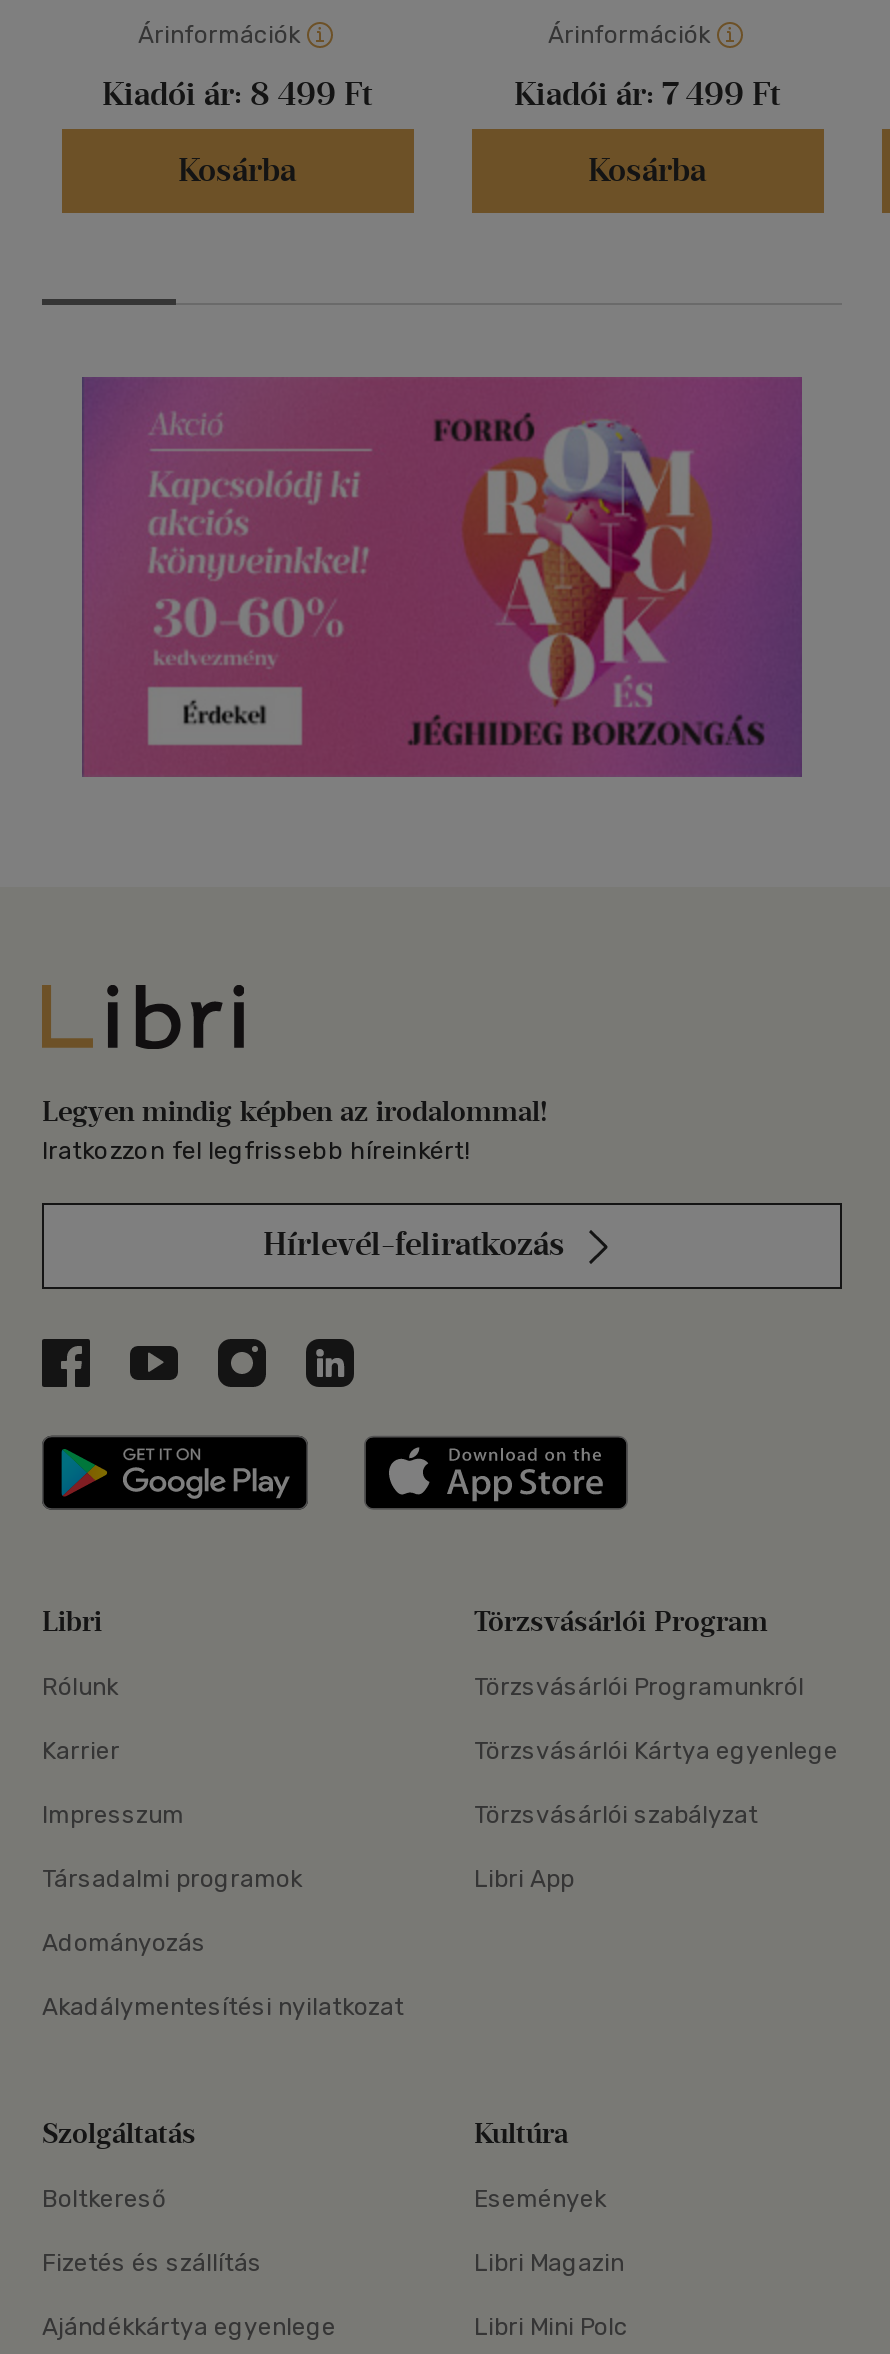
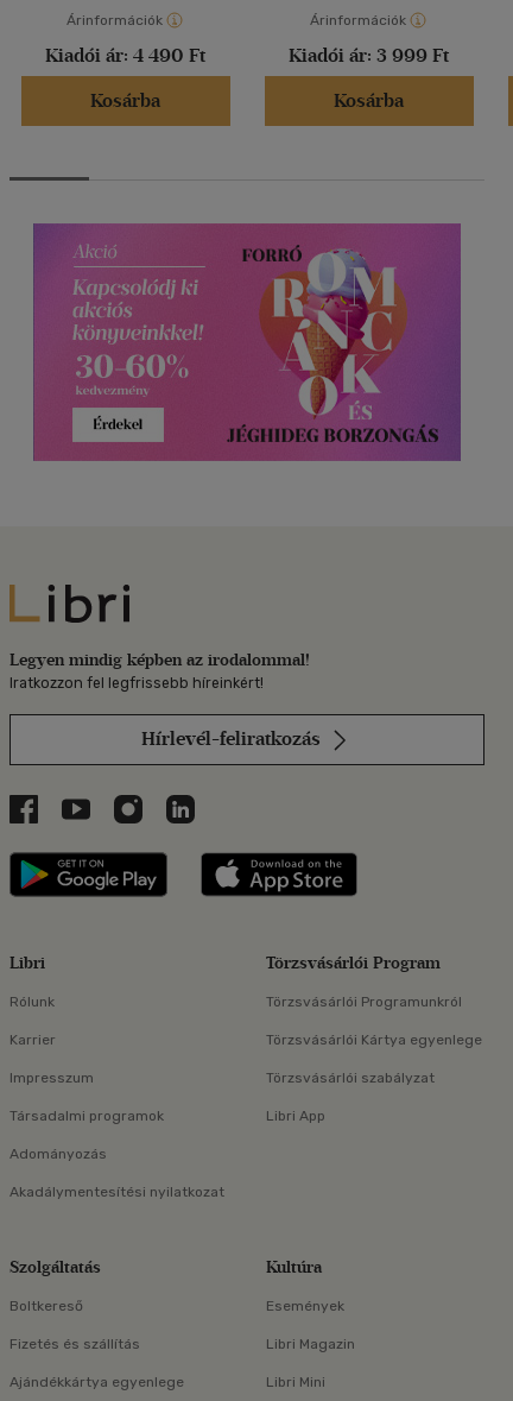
- Kiadói ár: 8 499 Ft
+ Kiadói ár: 4 490 Ft

- Kiadói ár: 7 499 Ft
+ Kiadói ár: 3 999 Ft

- Libri Mini Polc
+ Libri Mini
